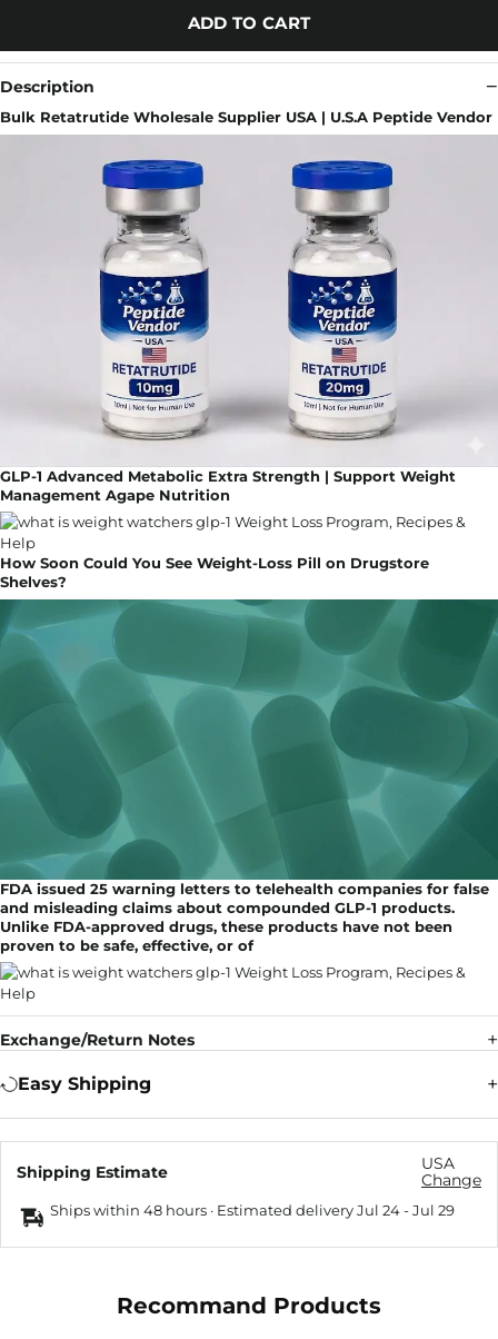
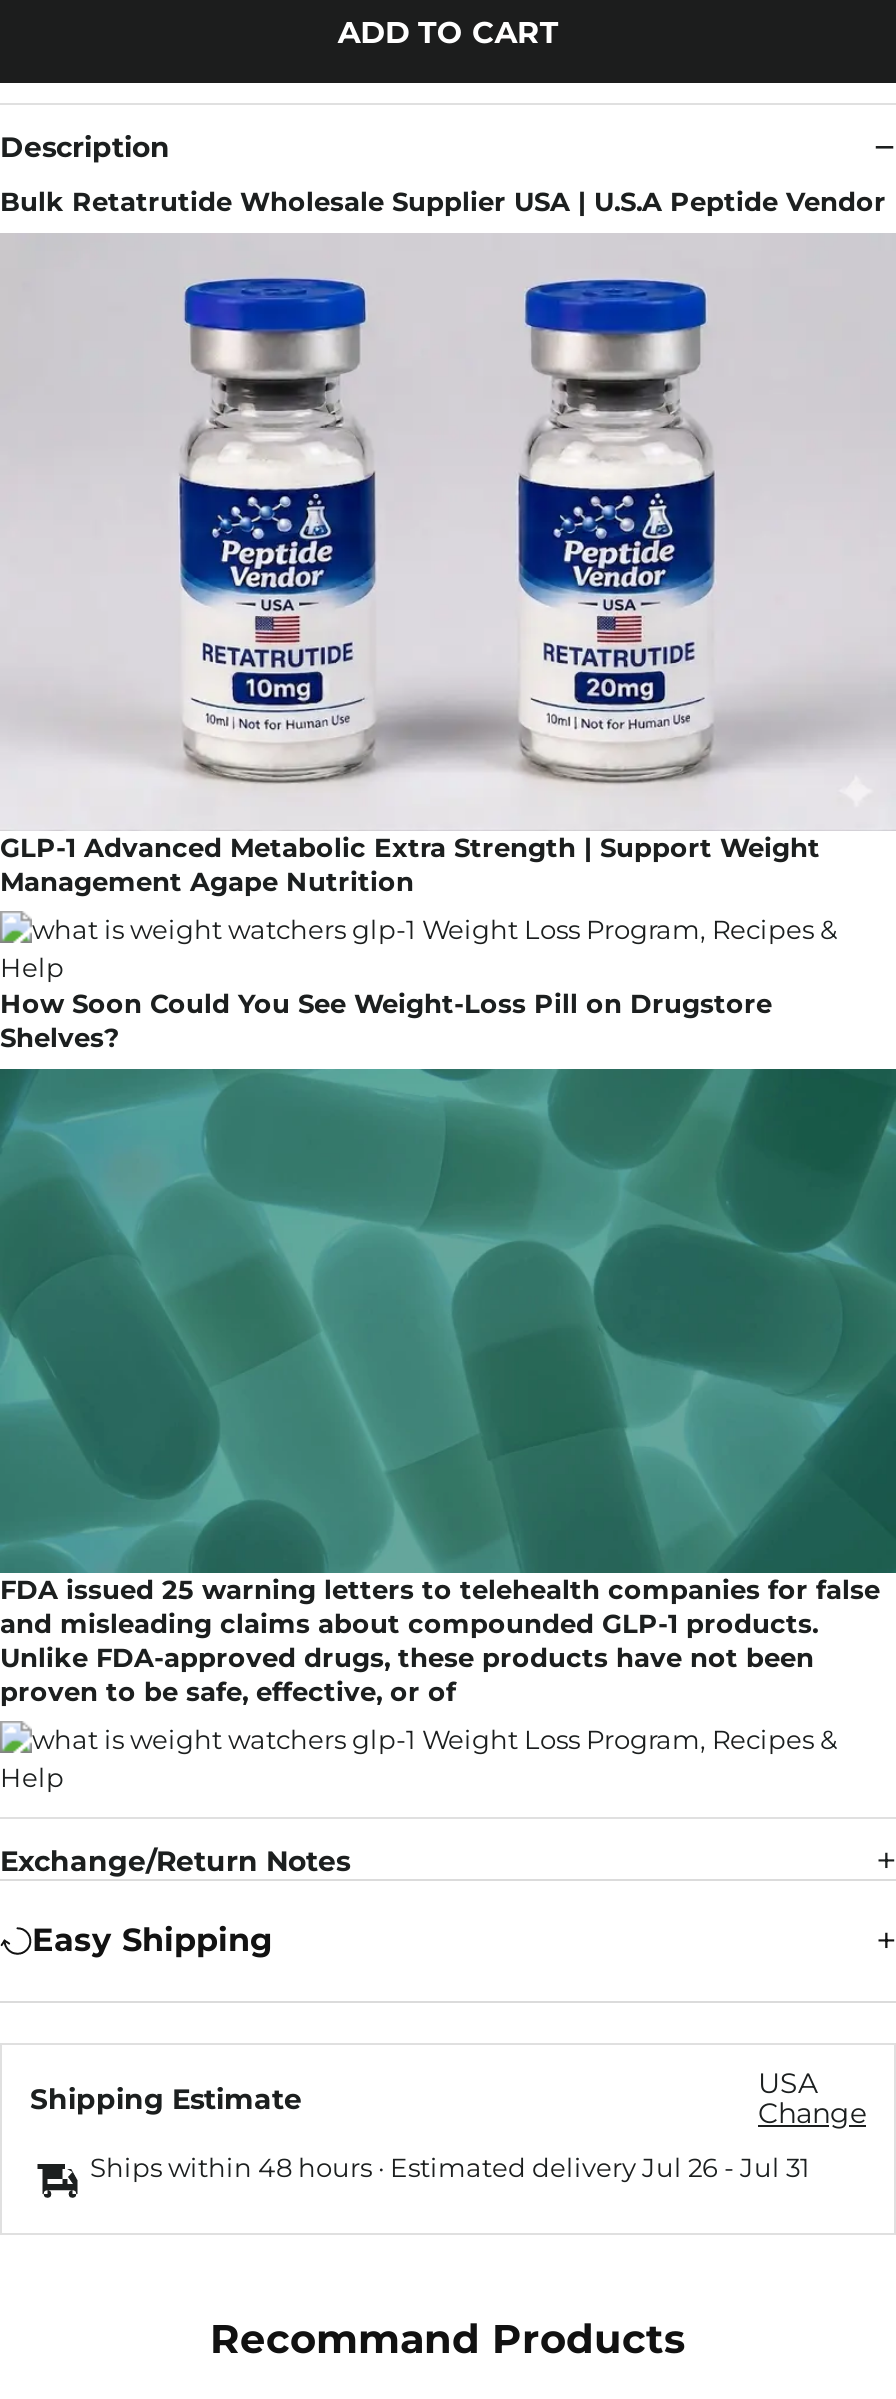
- Ships within 48 hours · Estimated delivery Jul 24 - Jul 29
+ Ships within 48 hours · Estimated delivery Jul 26 - Jul 31
